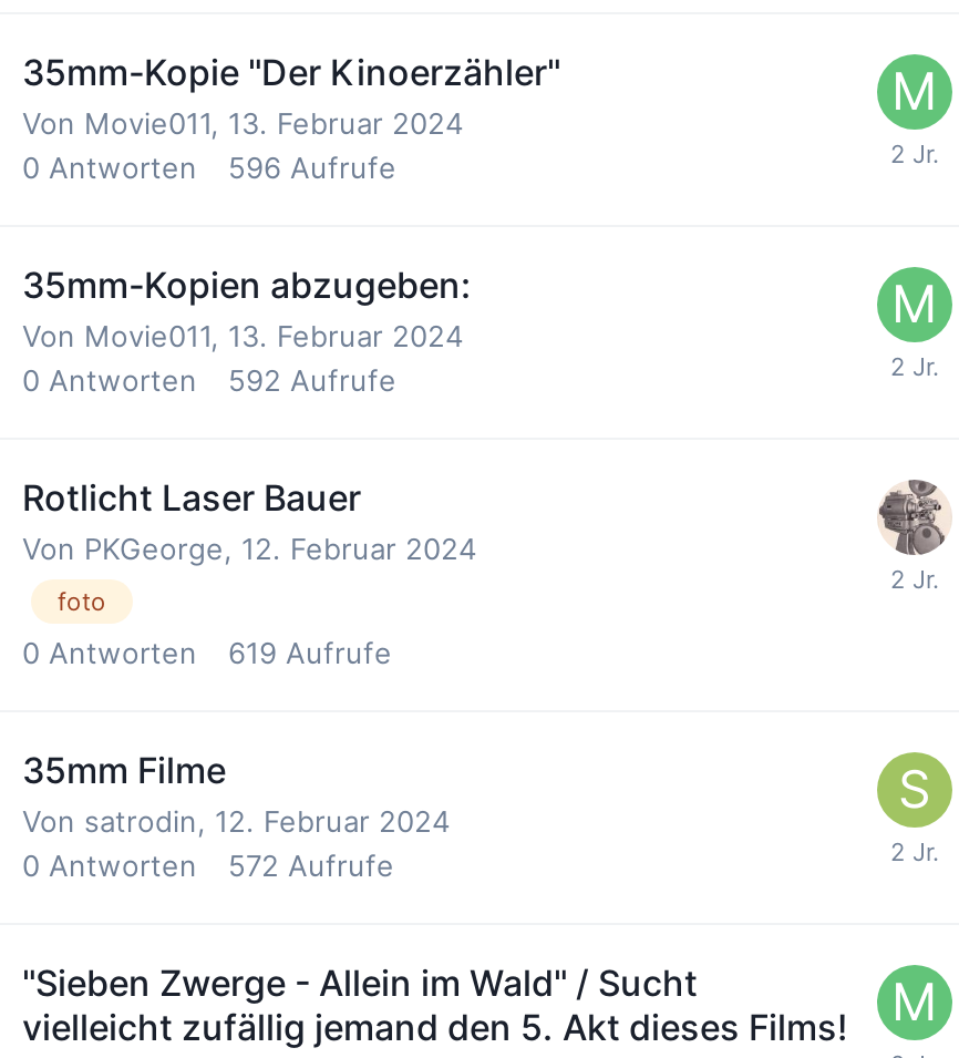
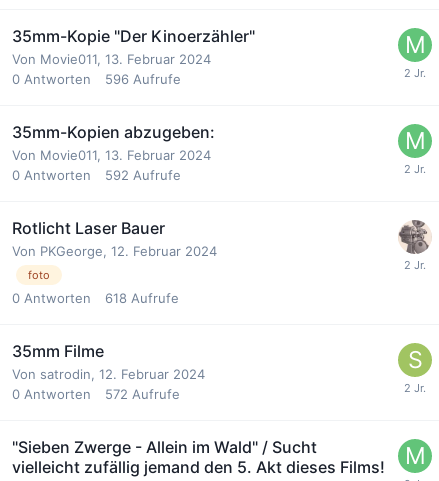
- 0 Antworten 619 Aufrufe
+ 0 Antworten 618 Aufrufe
